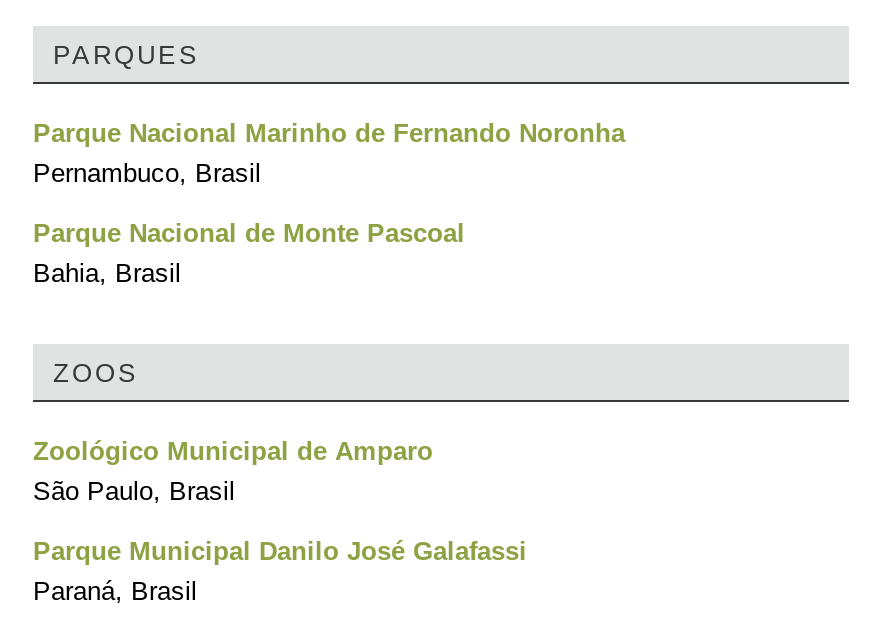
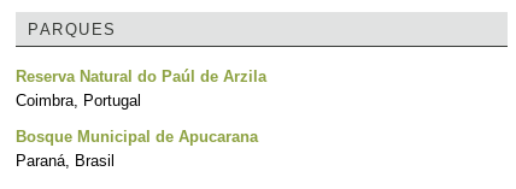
- Parque Nacional Marinho de Fernando Noronha
- Pernambuco, Brasil
- Parque Nacional de Monte Pascoal
- Bahia, Brasil
- ZOOS
- Zoológico Municipal de Amparo
- São Paulo, Brasil
- Parque Municipal Danilo José Galafassi
+ Reserva Natural do Paúl de Arzila
+ Coimbra, Portugal
+ Bosque Municipal de Apucarana
